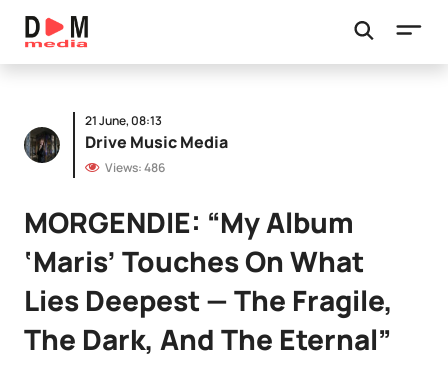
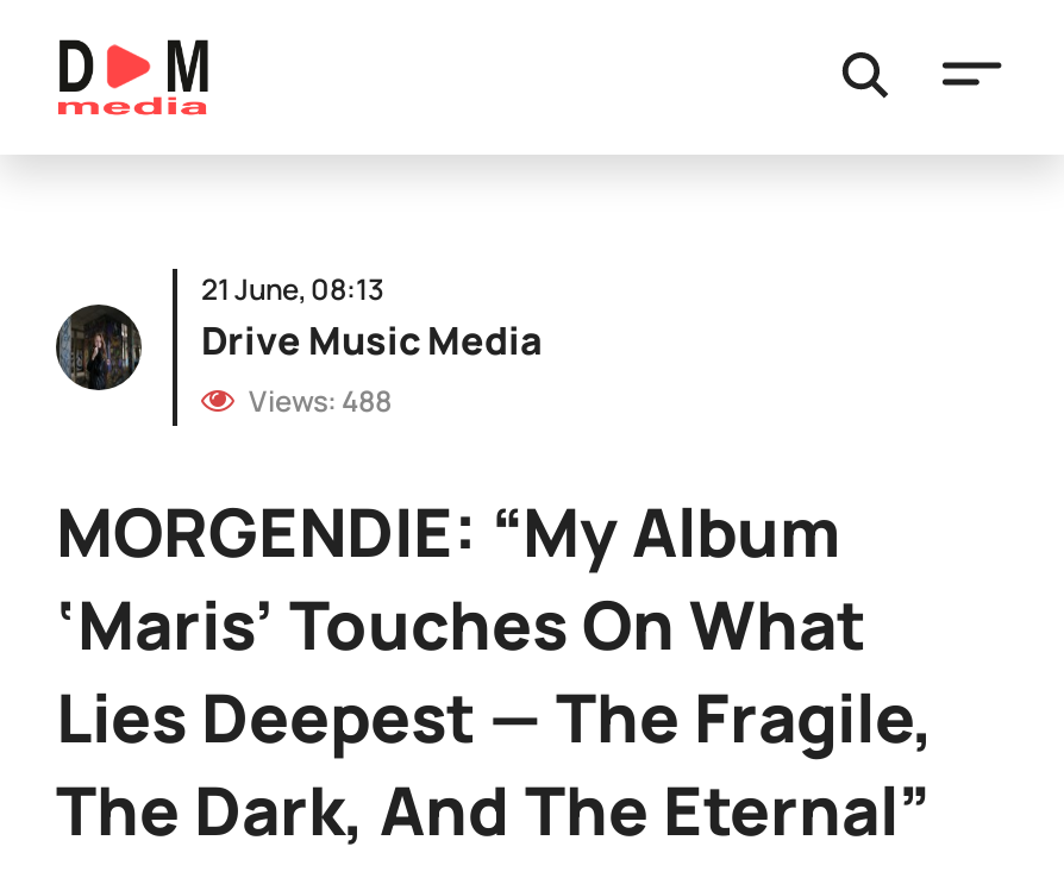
- Views: 486
+ Views: 488
